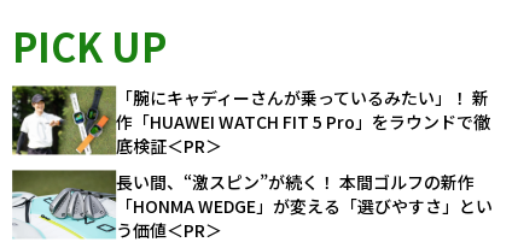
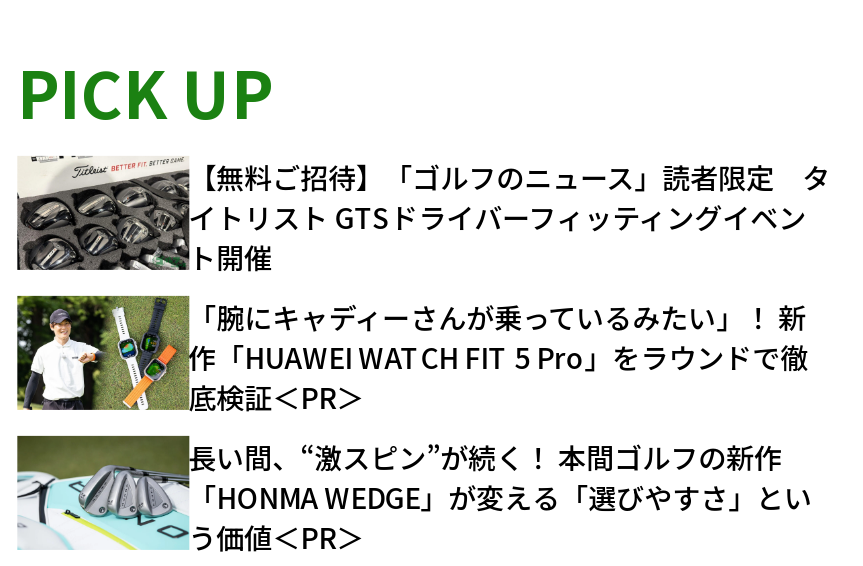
+ [image]
+ 【無料ご招待】「ゴルフのニュース」読者限定 タ
+ イトリスト GTSドライバーフィッティングイベン
+ ト開催
